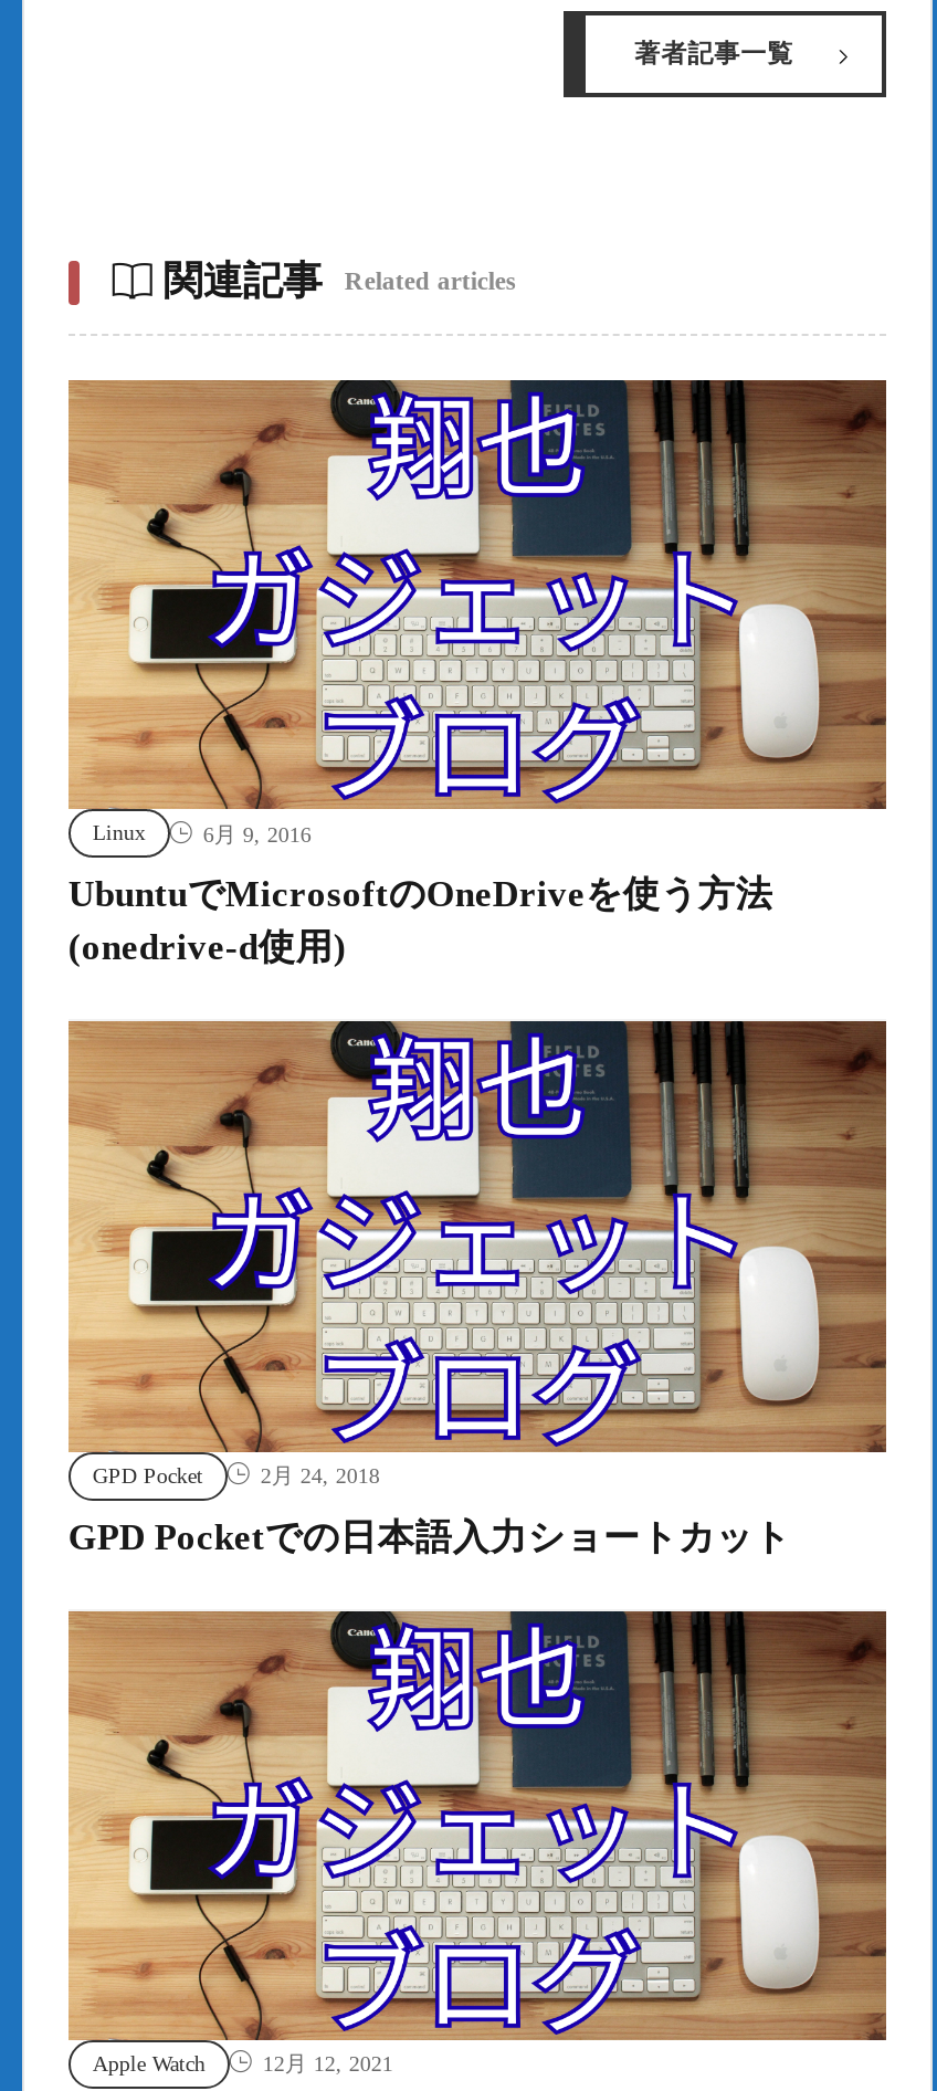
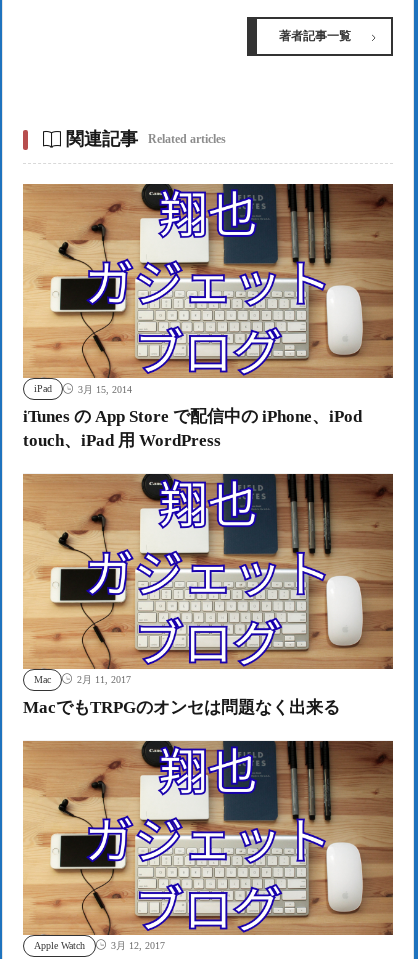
- Linux
- 6月 9, 2016
+ iPad
+ 3月 15, 2014

- UbuntuでMicrosoftのOneDriveを使う方法
- (onedrive-d使用)
+ iTunes の App Store で配信中の iPhone、iPod
+ touch、iPad 用 WordPress

- GPD Pocket
- 2月 24, 2018
+ Mac
+ 2月 11, 2017

- GPD Pocketでの日本語入力ショートカット
+ MacでもTRPGのオンセは問題なく出来る

- 12月 12, 2021
+ 3月 12, 2017
